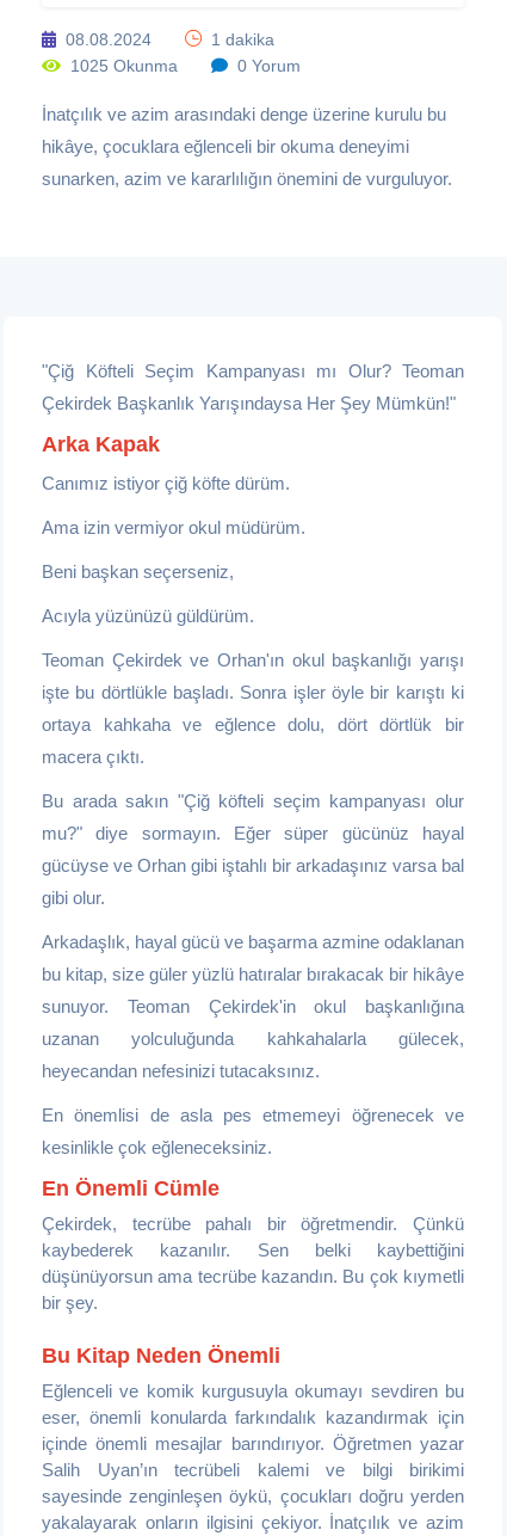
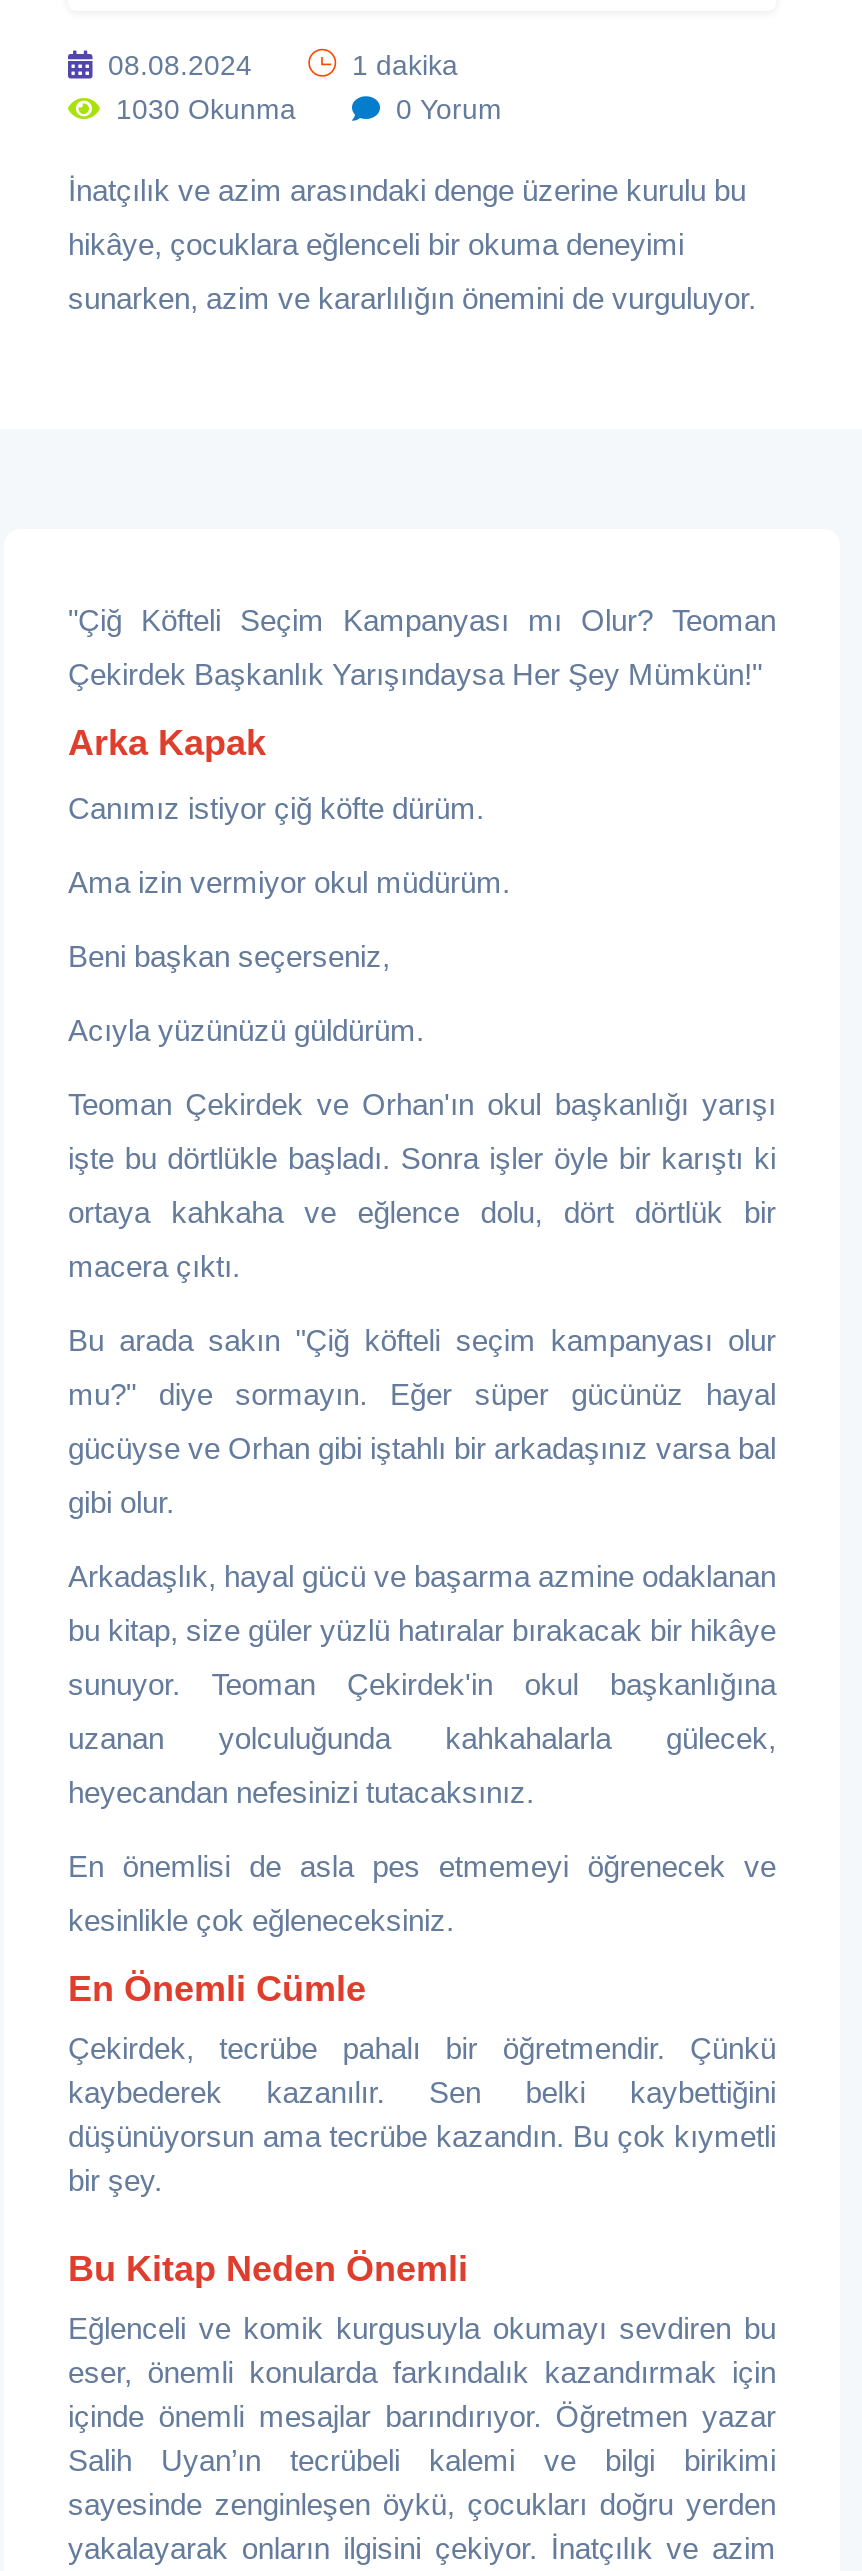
- 1025 Okunma
+ 1030 Okunma
